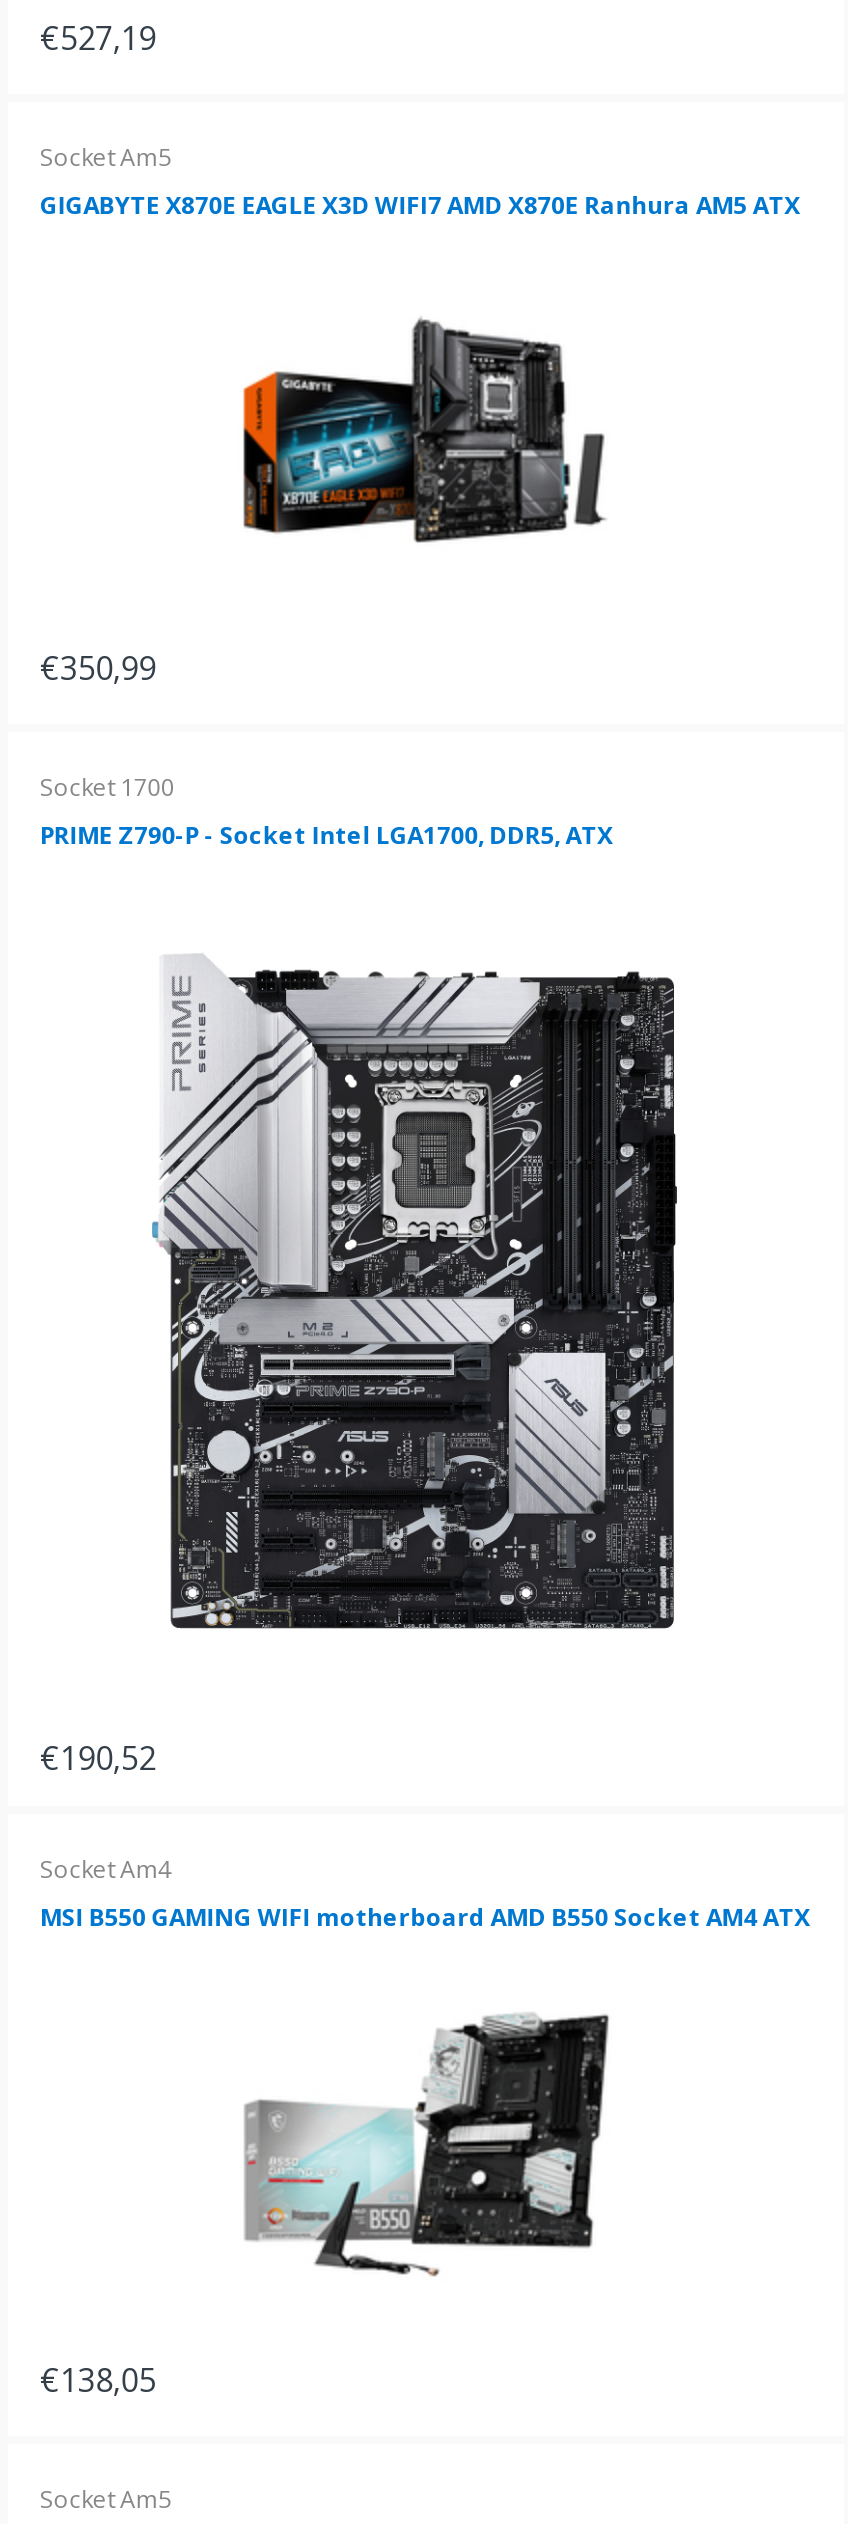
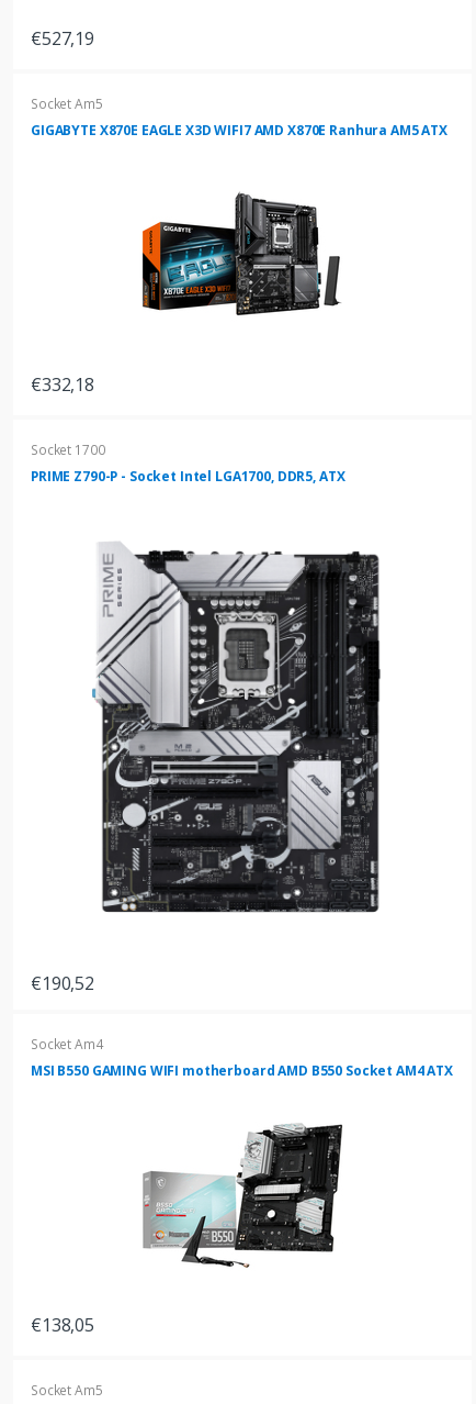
- €350,99
+ €332,18
